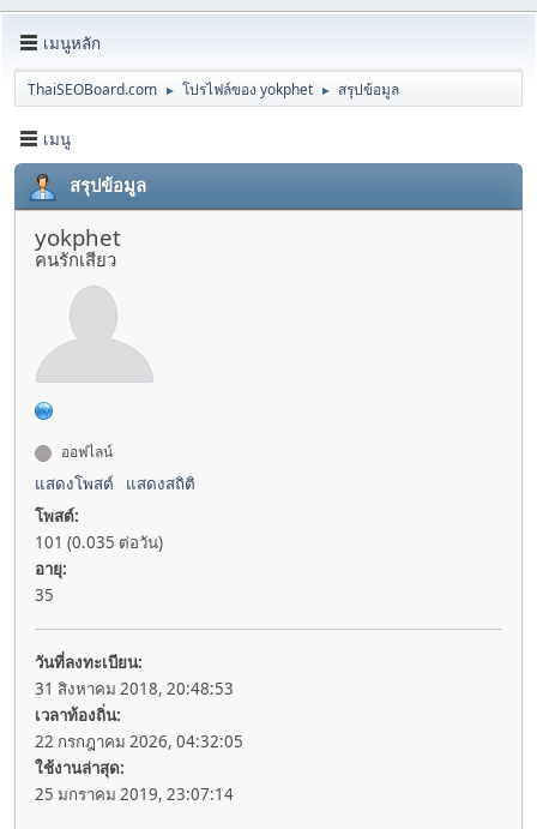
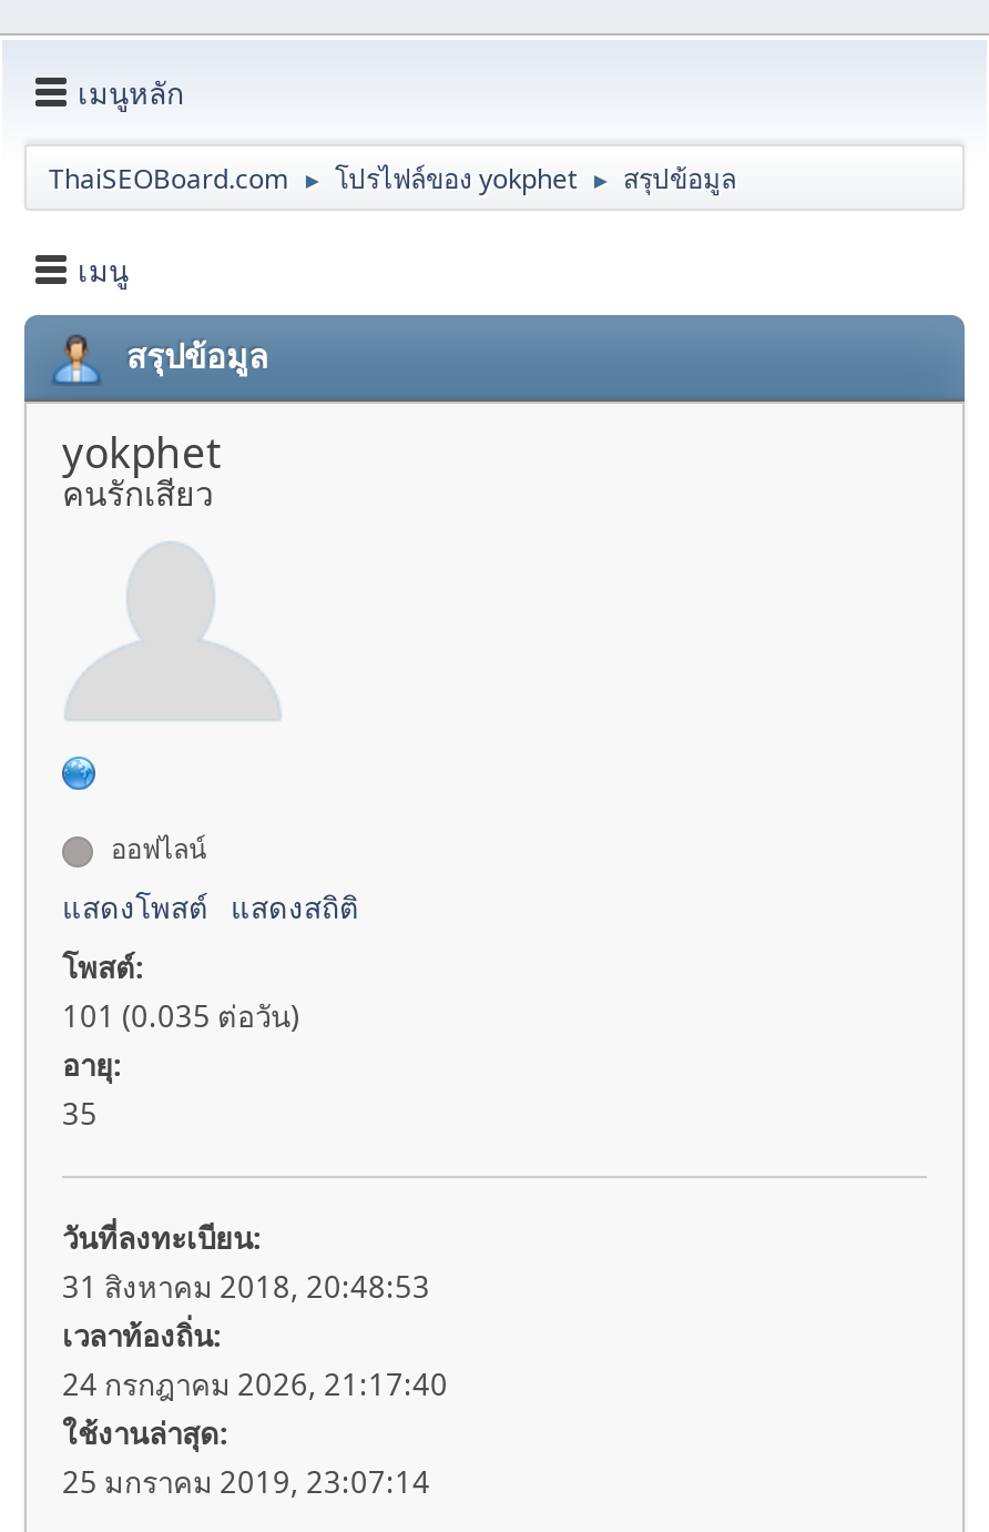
- 22 กรกฎาคม 2026, 04:32:05
+ 24 กรกฎาคม 2026, 21:17:40
